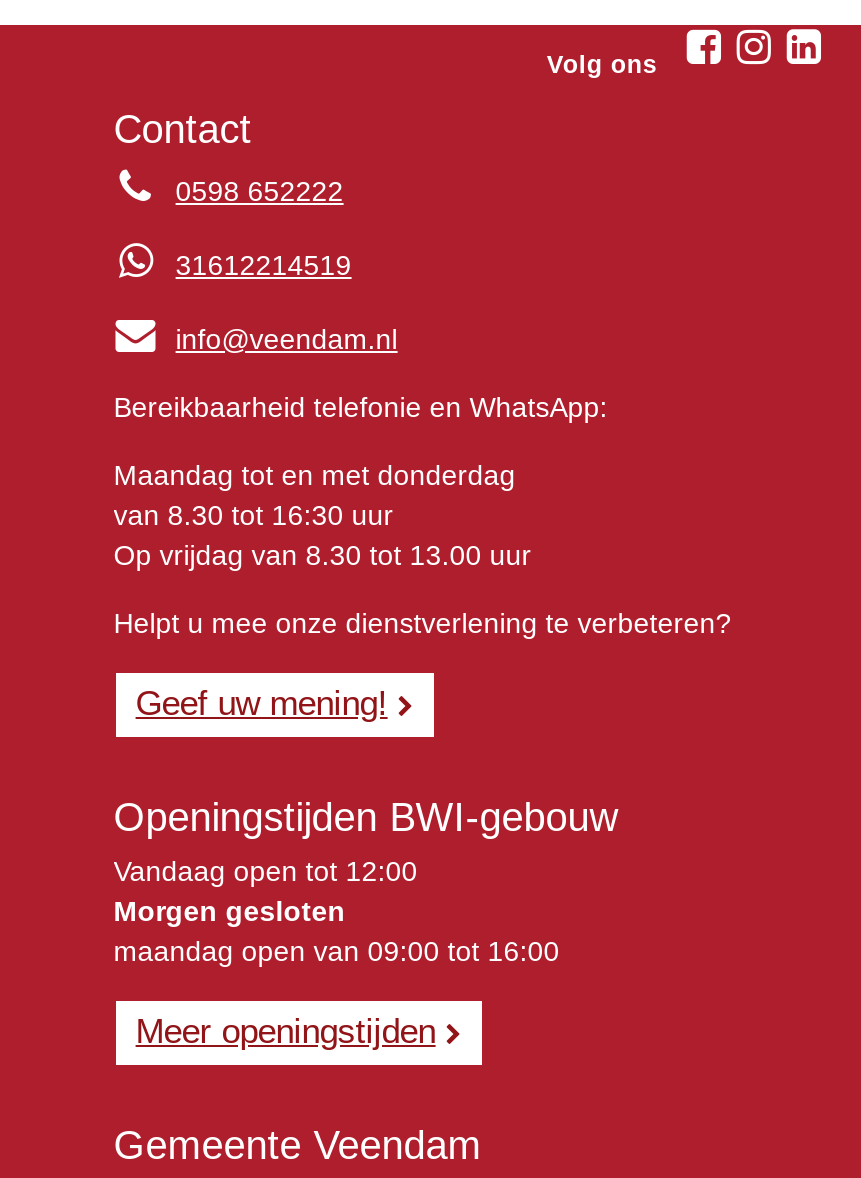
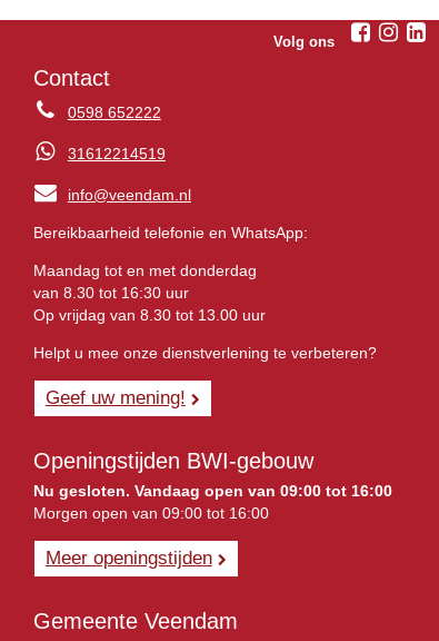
- Vandaag open tot 12:00
- Morgen gesloten
- maandag open van 09:00 tot 16:00
+ Nu gesloten. Vandaag open van 09:00 tot 16:00
+ Morgen open van 09:00 tot 16:00
